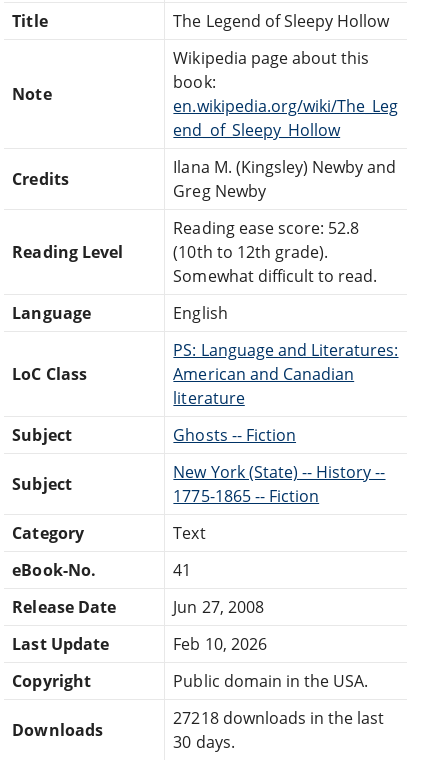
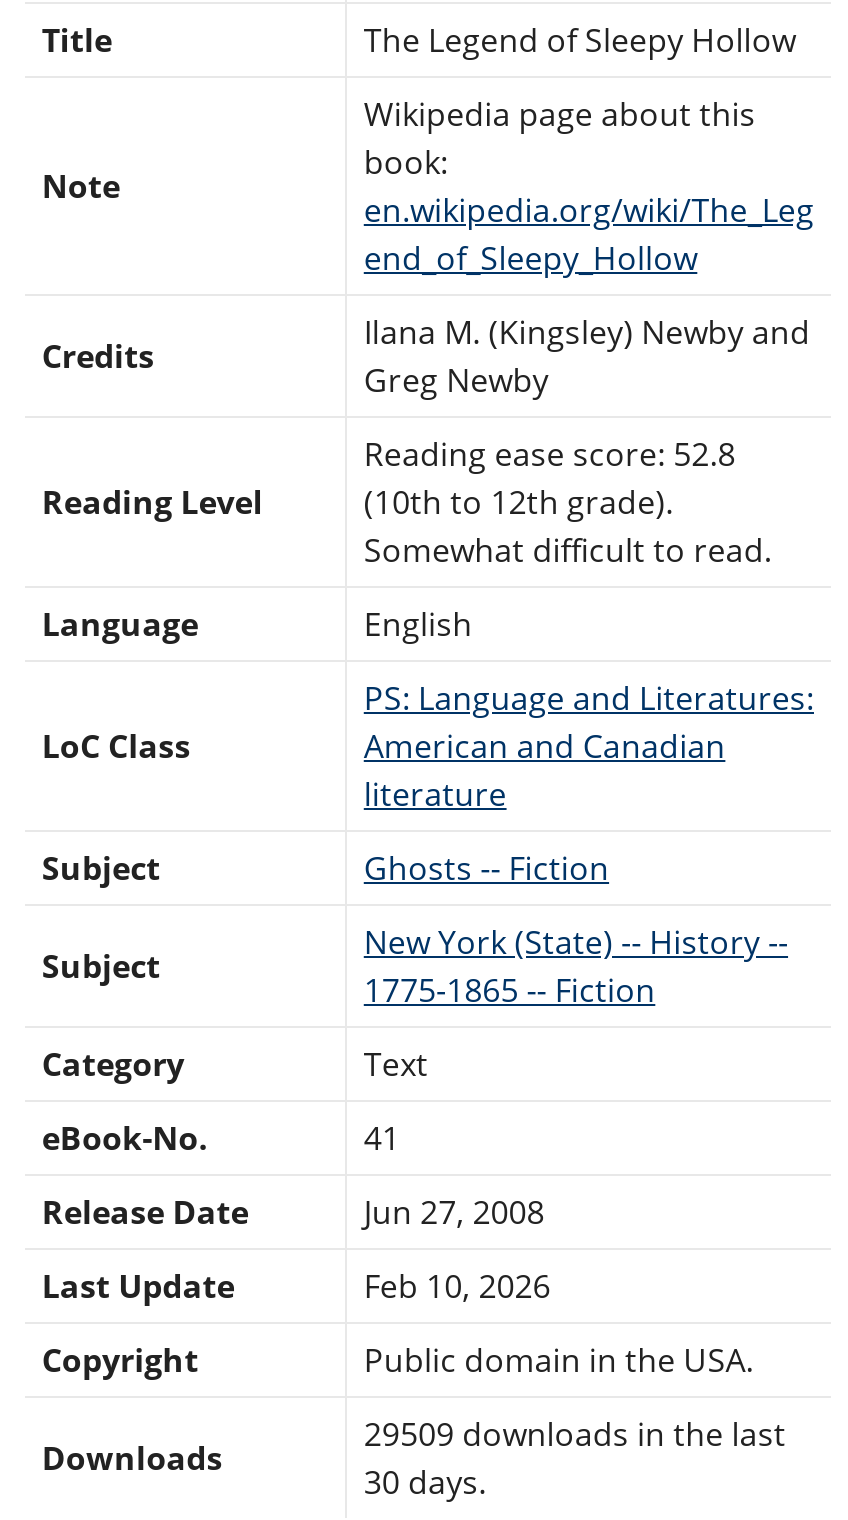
- 27218 downloads in the last
+ 29509 downloads in the last
